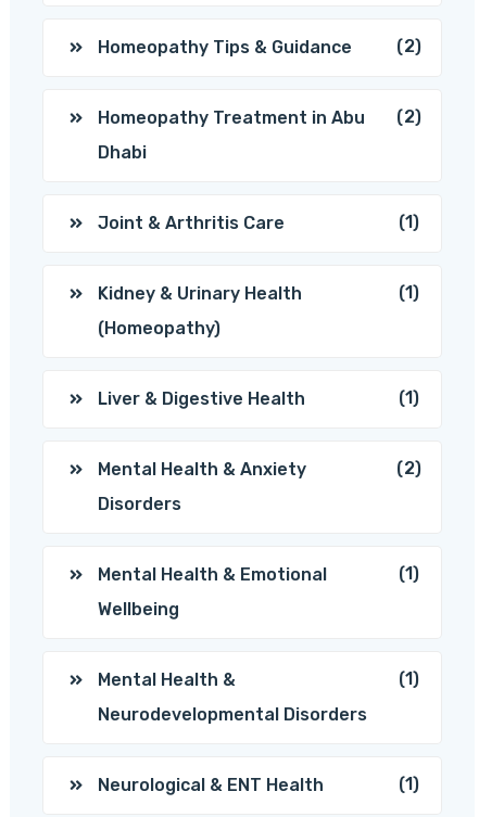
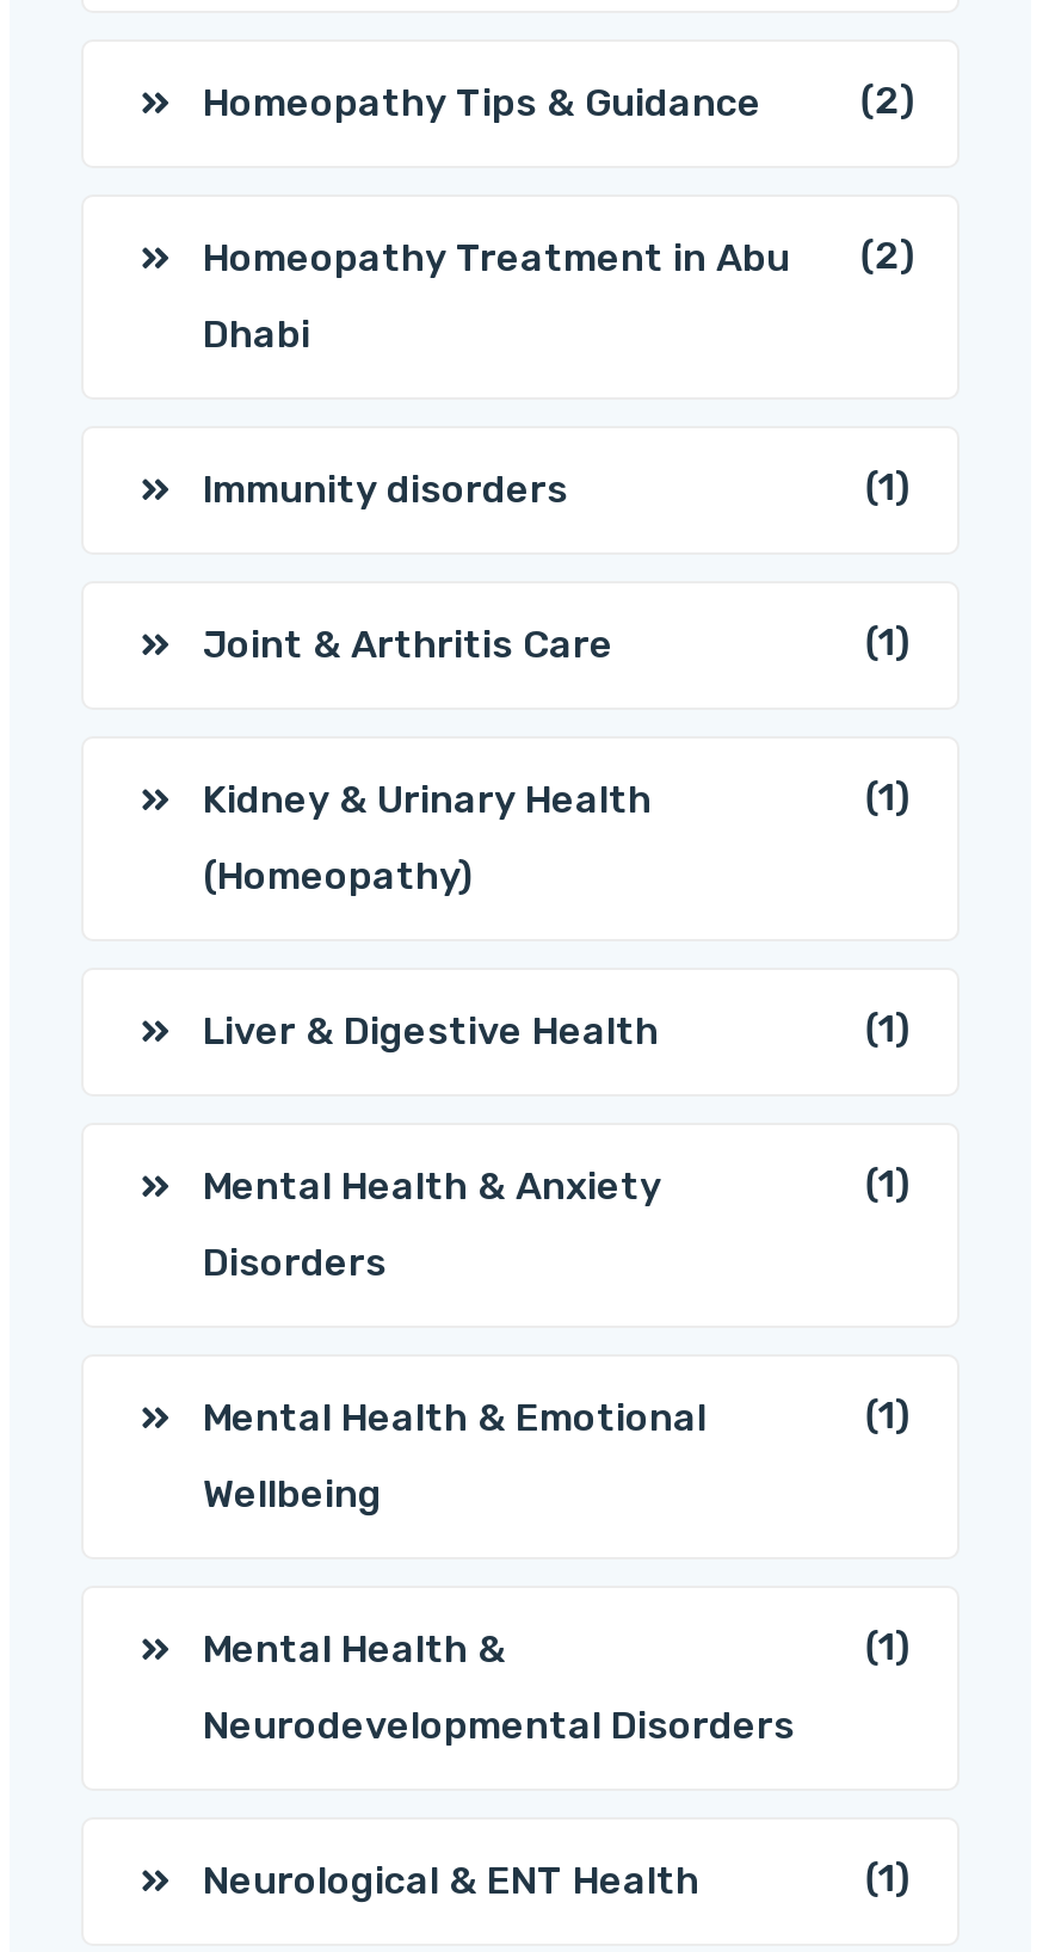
+ Immunity disorders
+ (1)

- (2)
+ (1)
